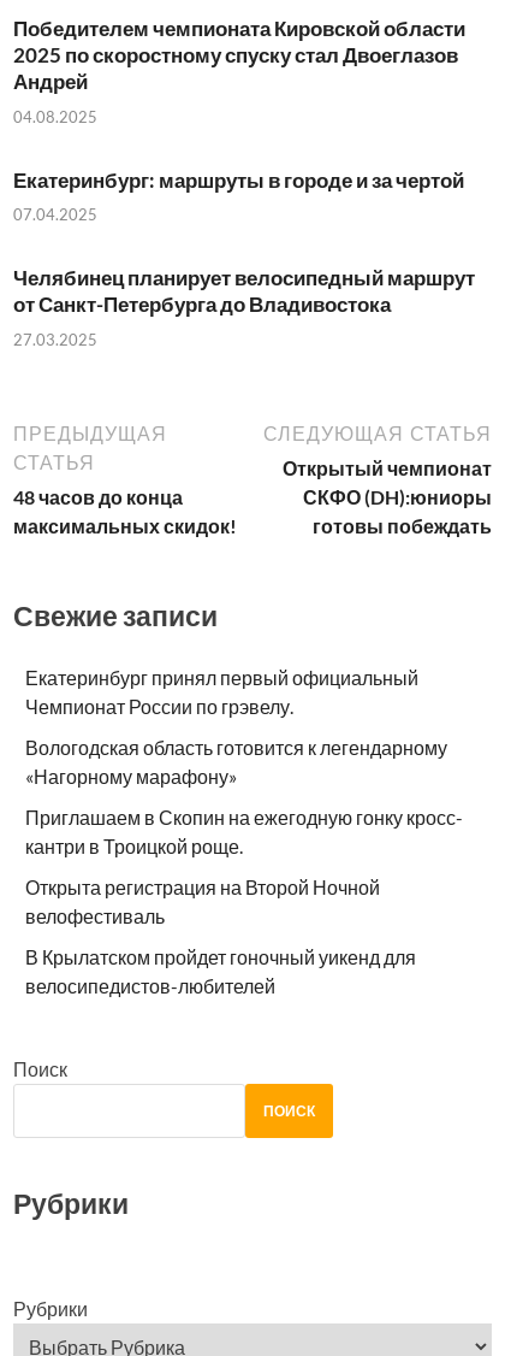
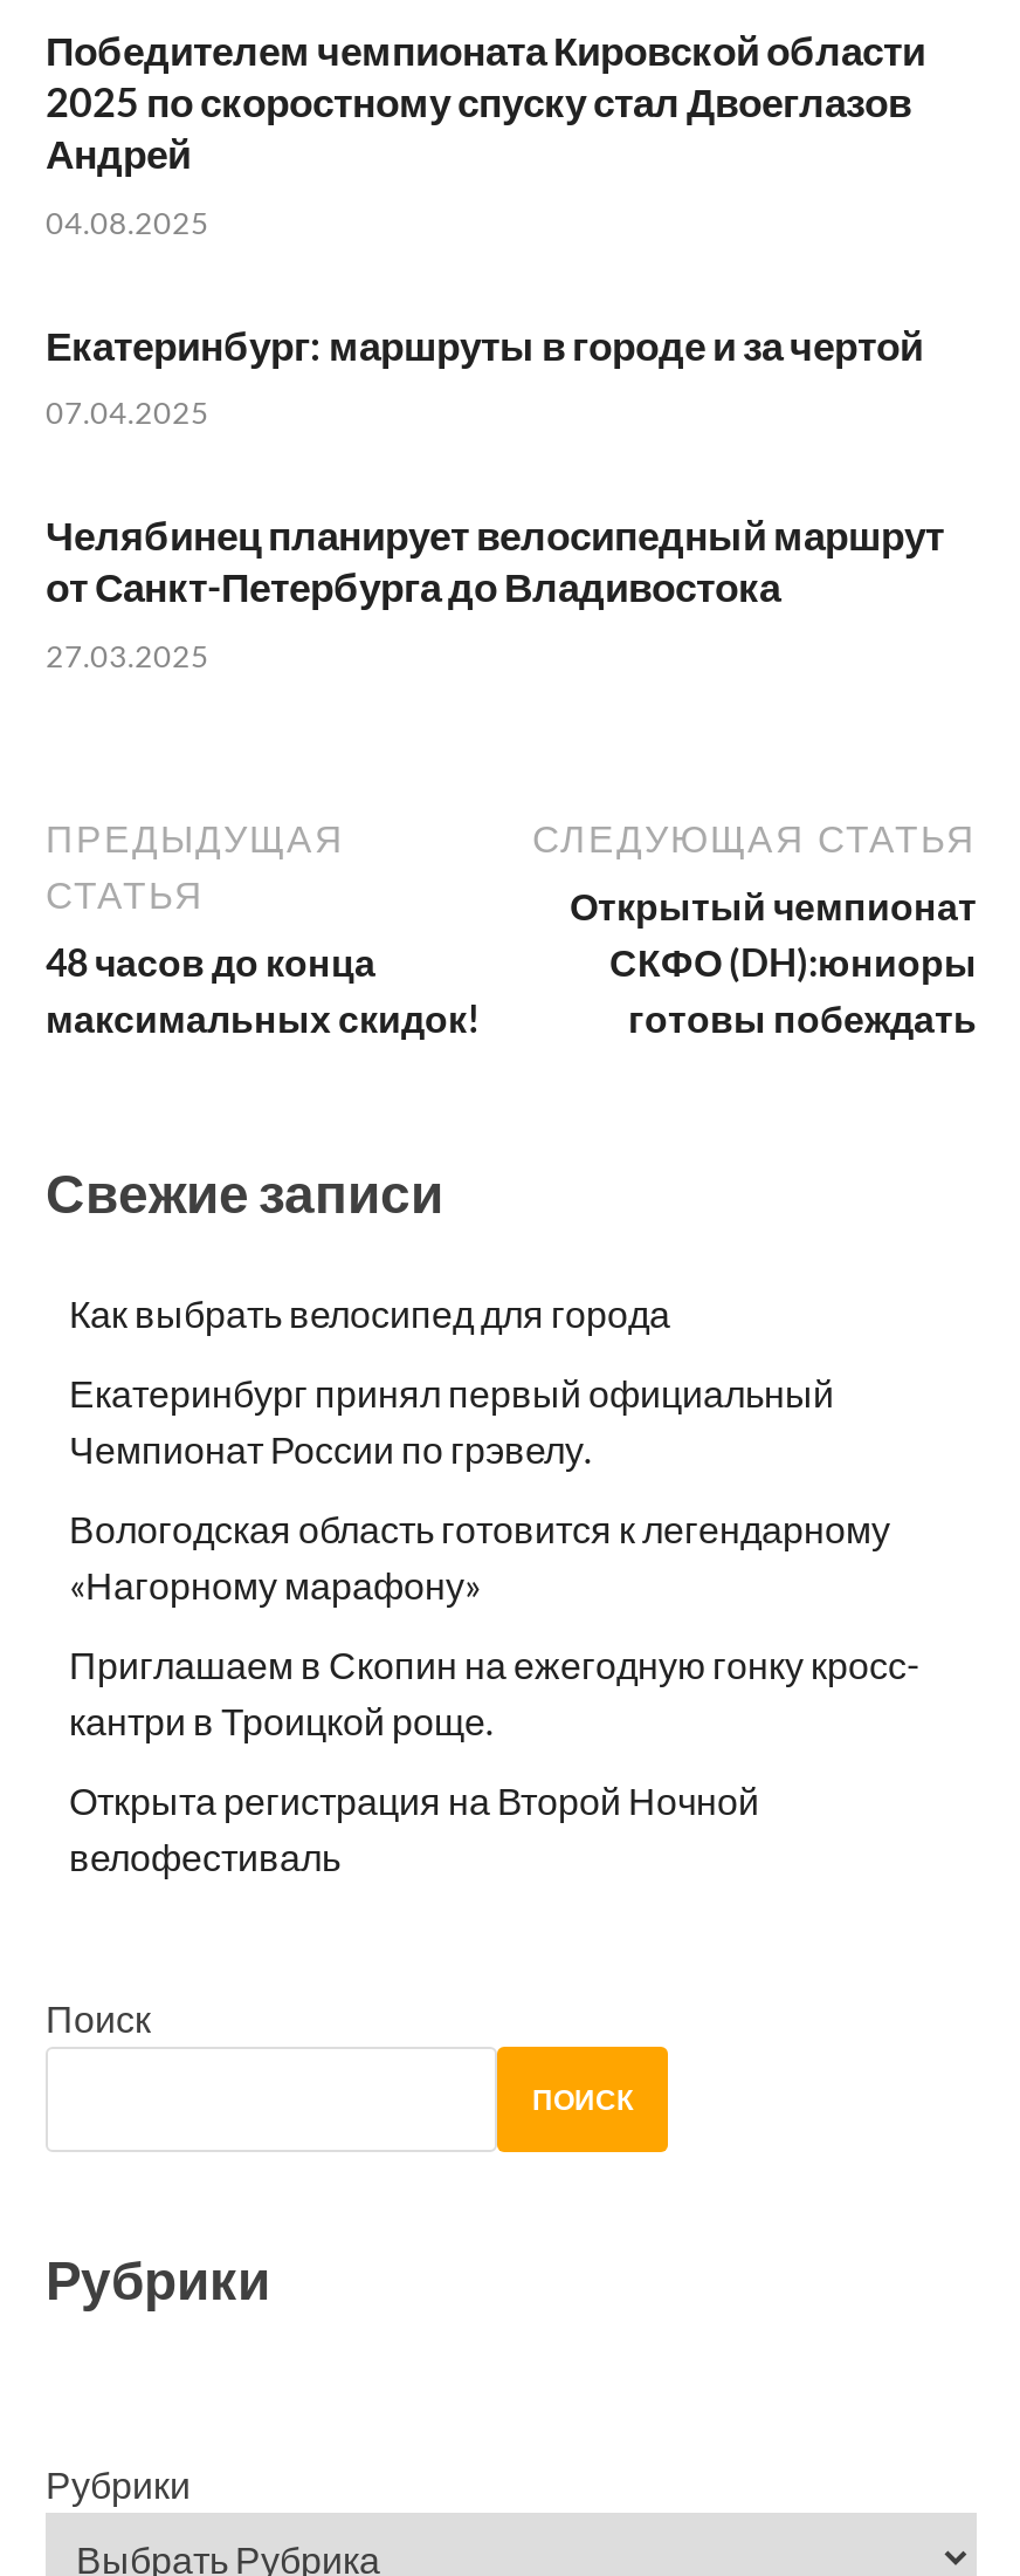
+ Как выбрать велосипед для города

moved down: Екатеринбург принял первый официальный | Чемпионат России по грэвелу. | Вологодская область готовится к легендарному | «Нагорному марафону» | Приглашаем в Скопин на ежегодную гонку кросс- | кантри в Троицкой роще. | Открыта регистрация на Второй Ночной | велофестиваль

- В Крылатском пройдет гоночный уикенд для
- велосипедистов-любителей
